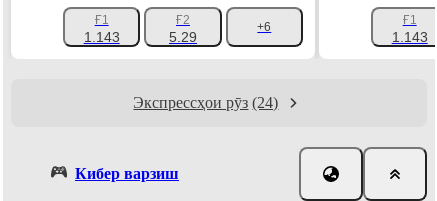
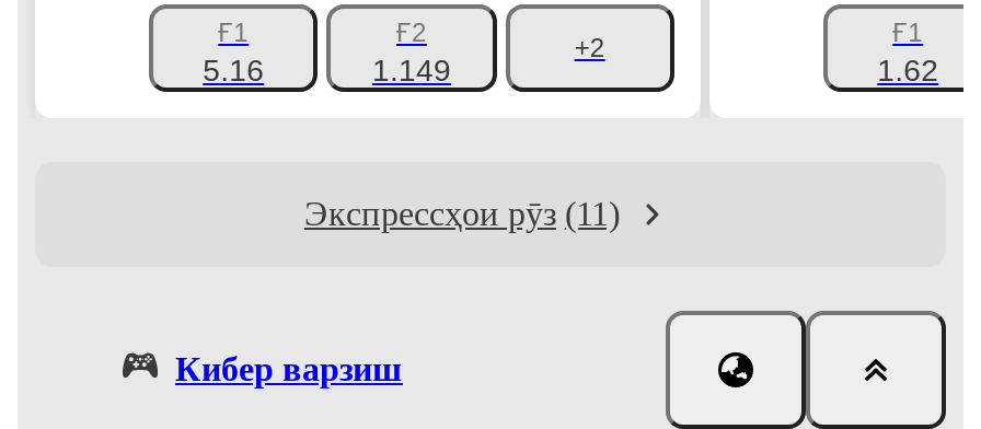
- +6
+ +2

- 1.143
+ 5.16

- 5.29
+ 1.149

- 1.143
+ 1.62

- Экспрессҳои рӯз (24)
+ Экспрессҳои рӯз (11)
